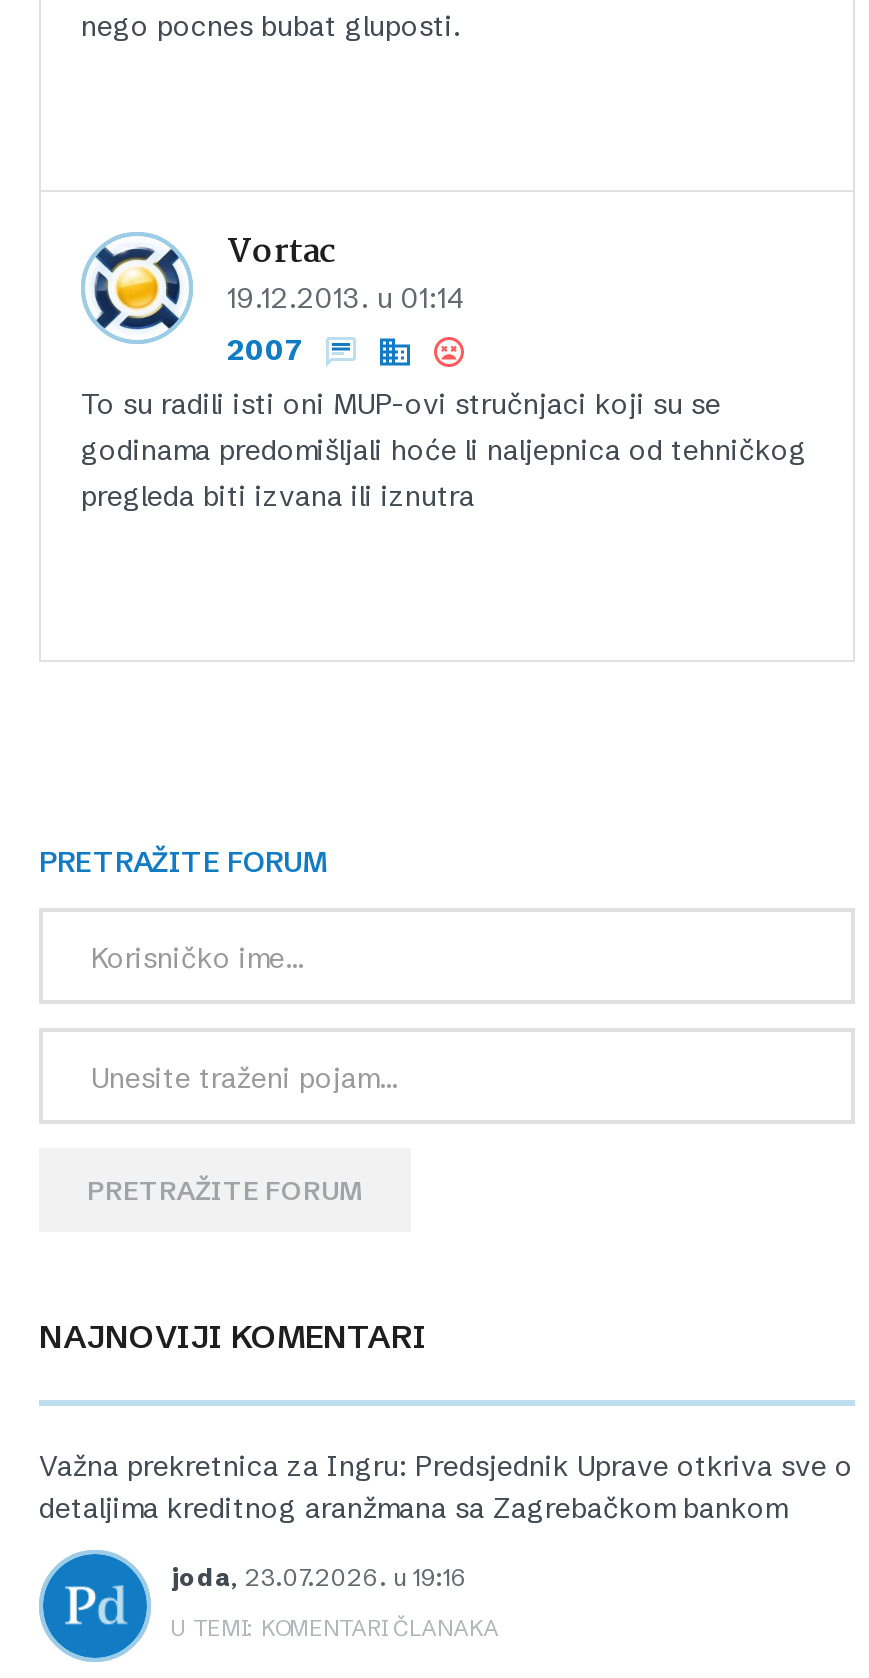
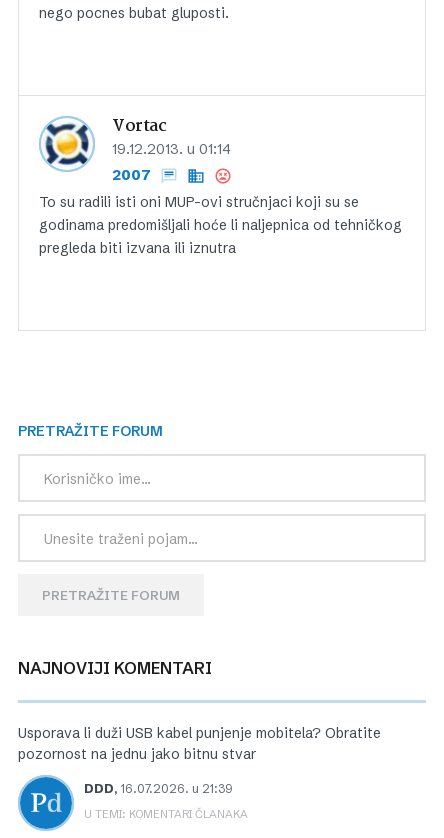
- Važna prekretnica za Ingru: Predsjednik Uprave otkriva sve o
- detaljima kreditnog aranžmana sa Zagrebačkom bankom
+ Usporava li duži USB kabel punjenje mobitela? Obratite
+ pozornost na jednu jako bitnu stvar

- joda, 23.07.2026. u 19:16
+ DDD, 16.07.2026. u 21:39
